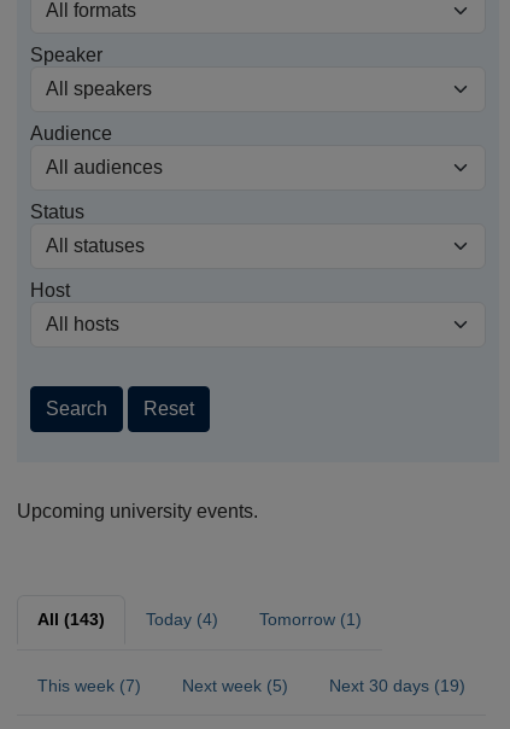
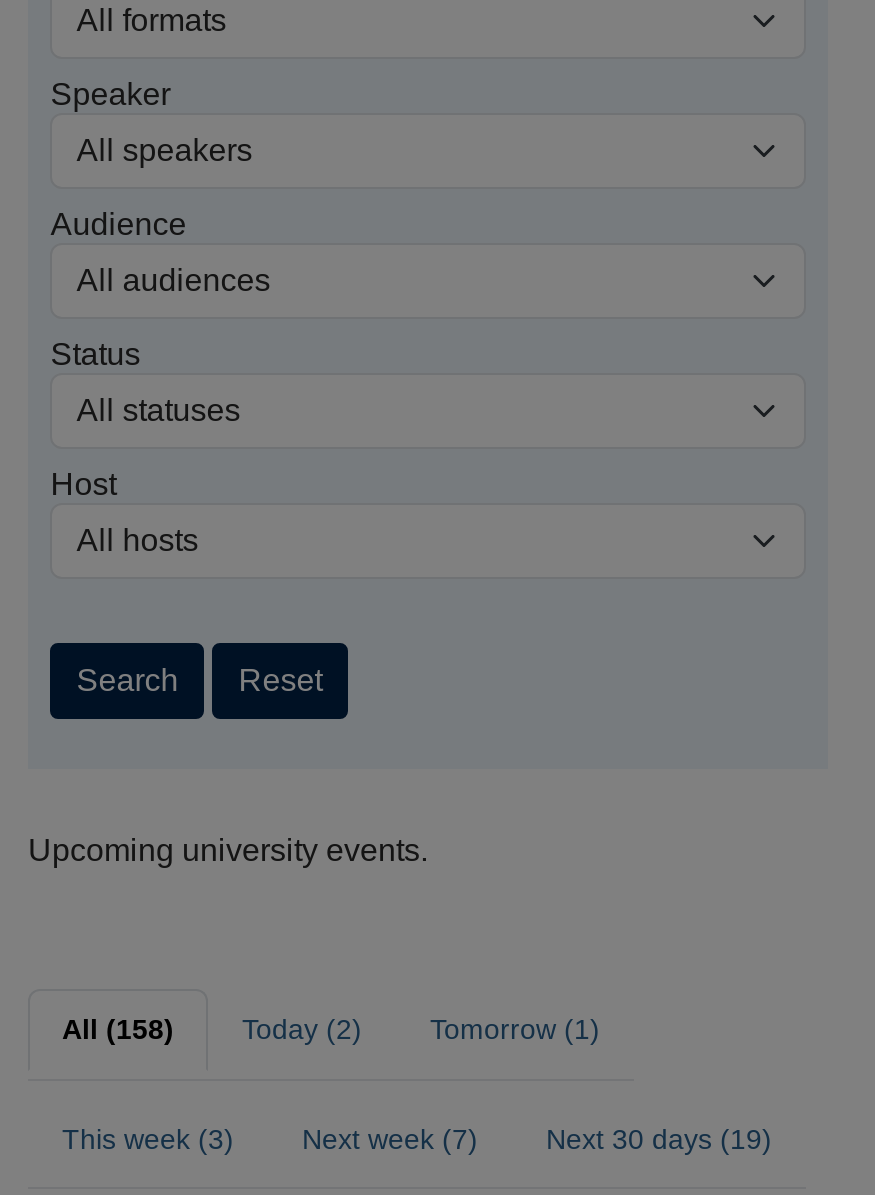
- All (143)
+ All (158)

- Today (4)
+ Today (2)

- This week (7)
+ This week (3)

- Next week (5)
+ Next week (7)
